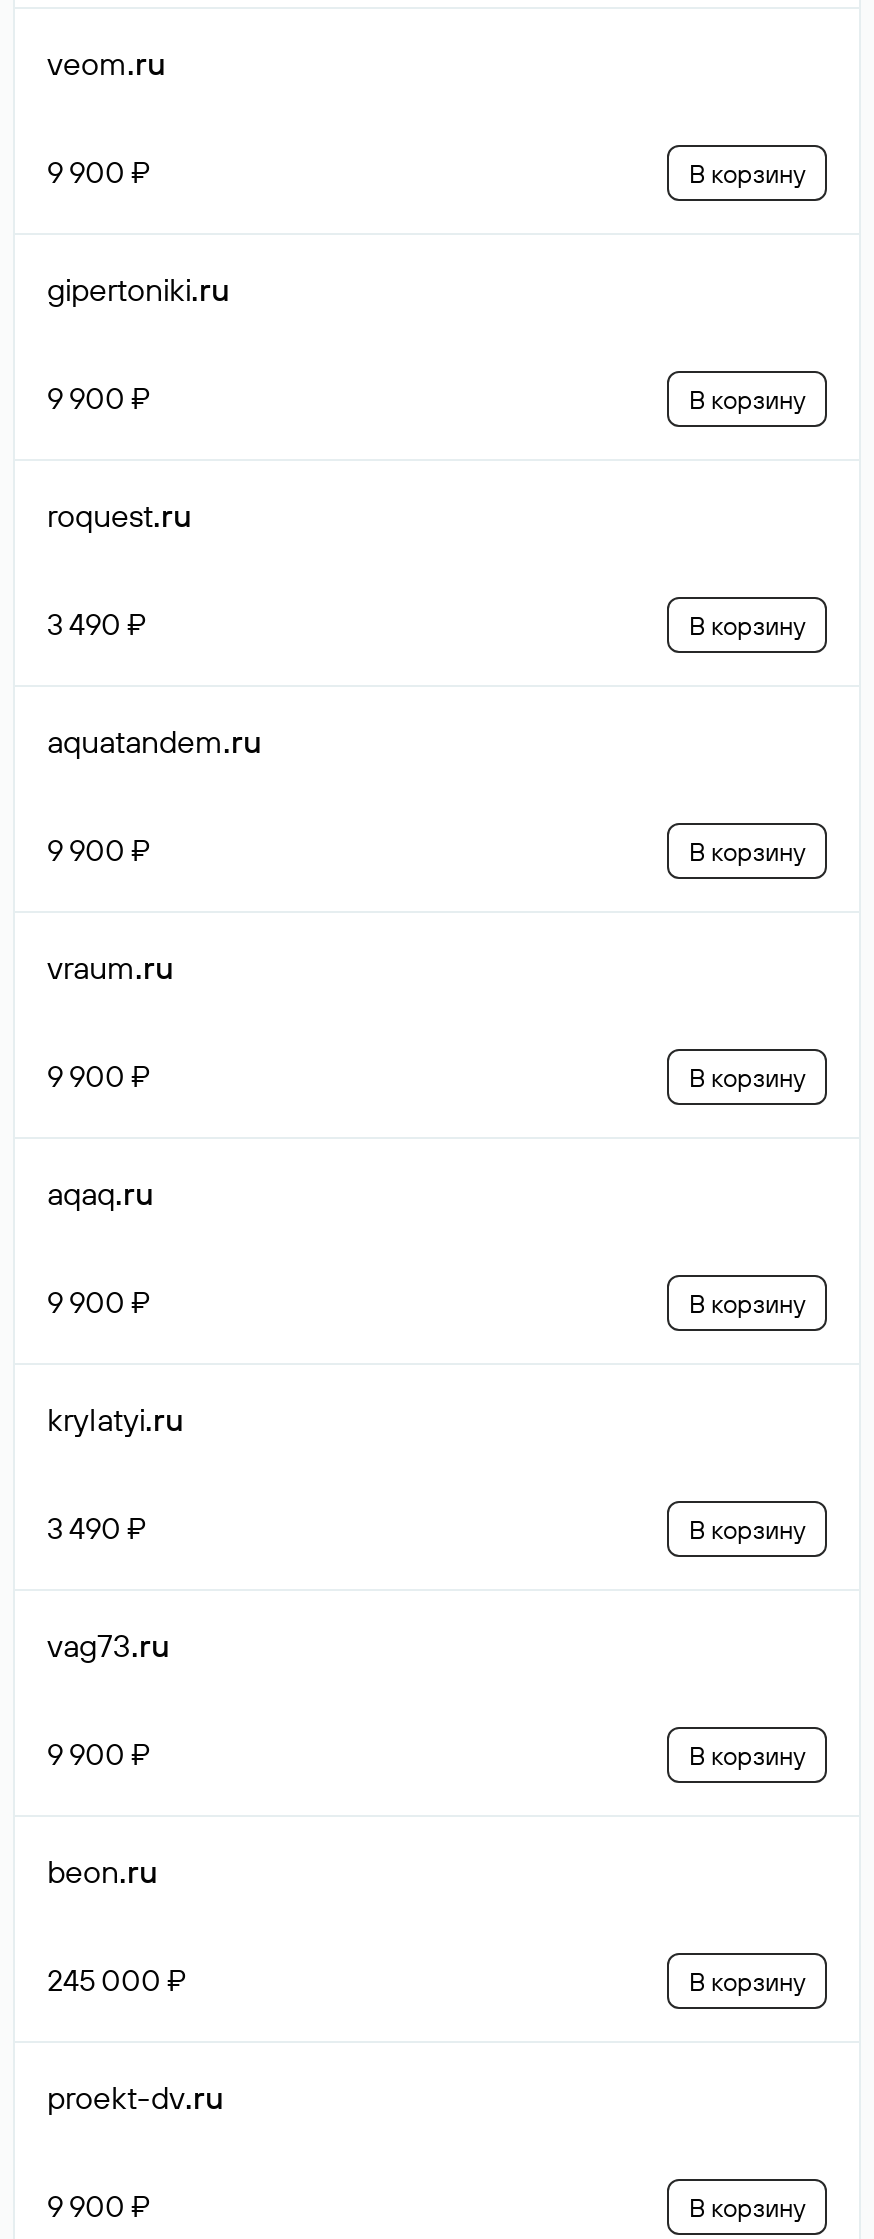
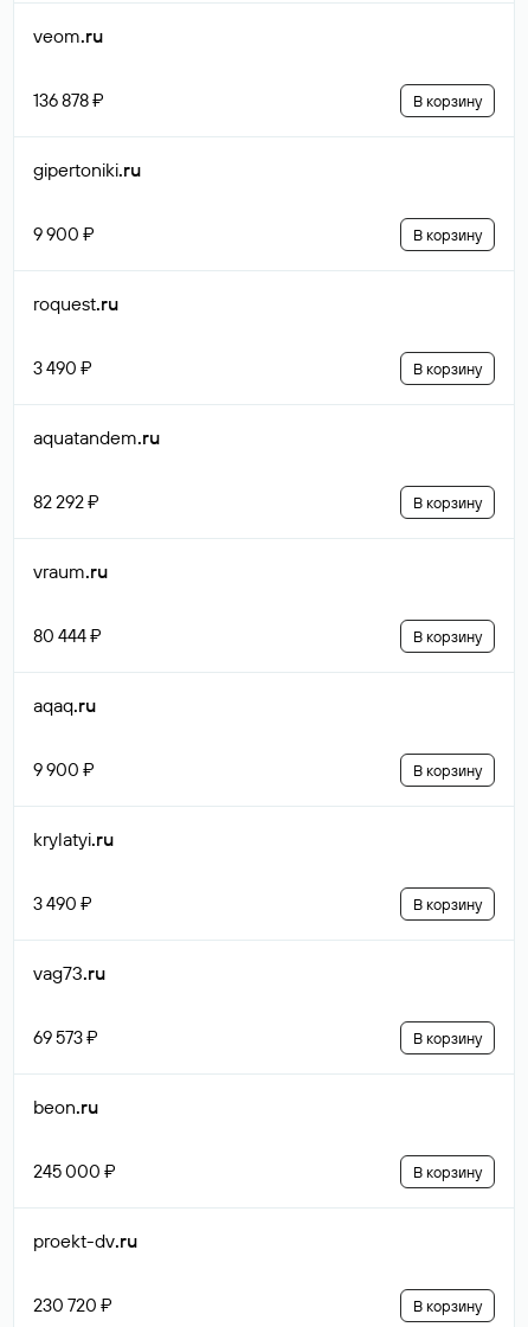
- 9 900 ₽
+ 136 878 ₽

- 9 900 ₽
+ 82 292 ₽

- 9 900 ₽
+ 80 444 ₽

- 9 900 ₽
+ 69 573 ₽

- 9 900 ₽
+ 230 720 ₽
